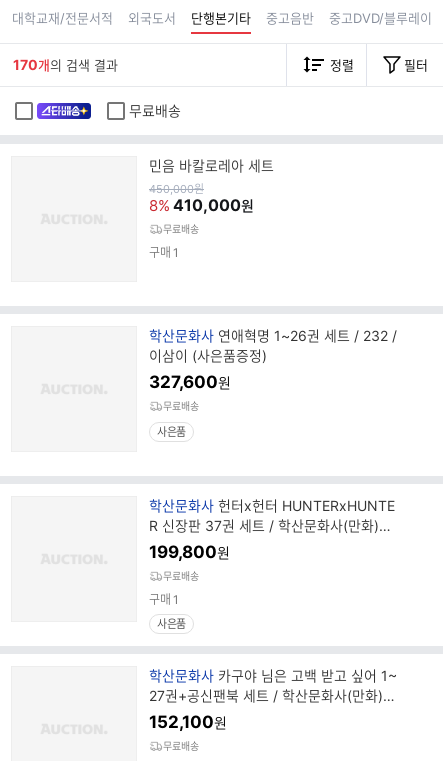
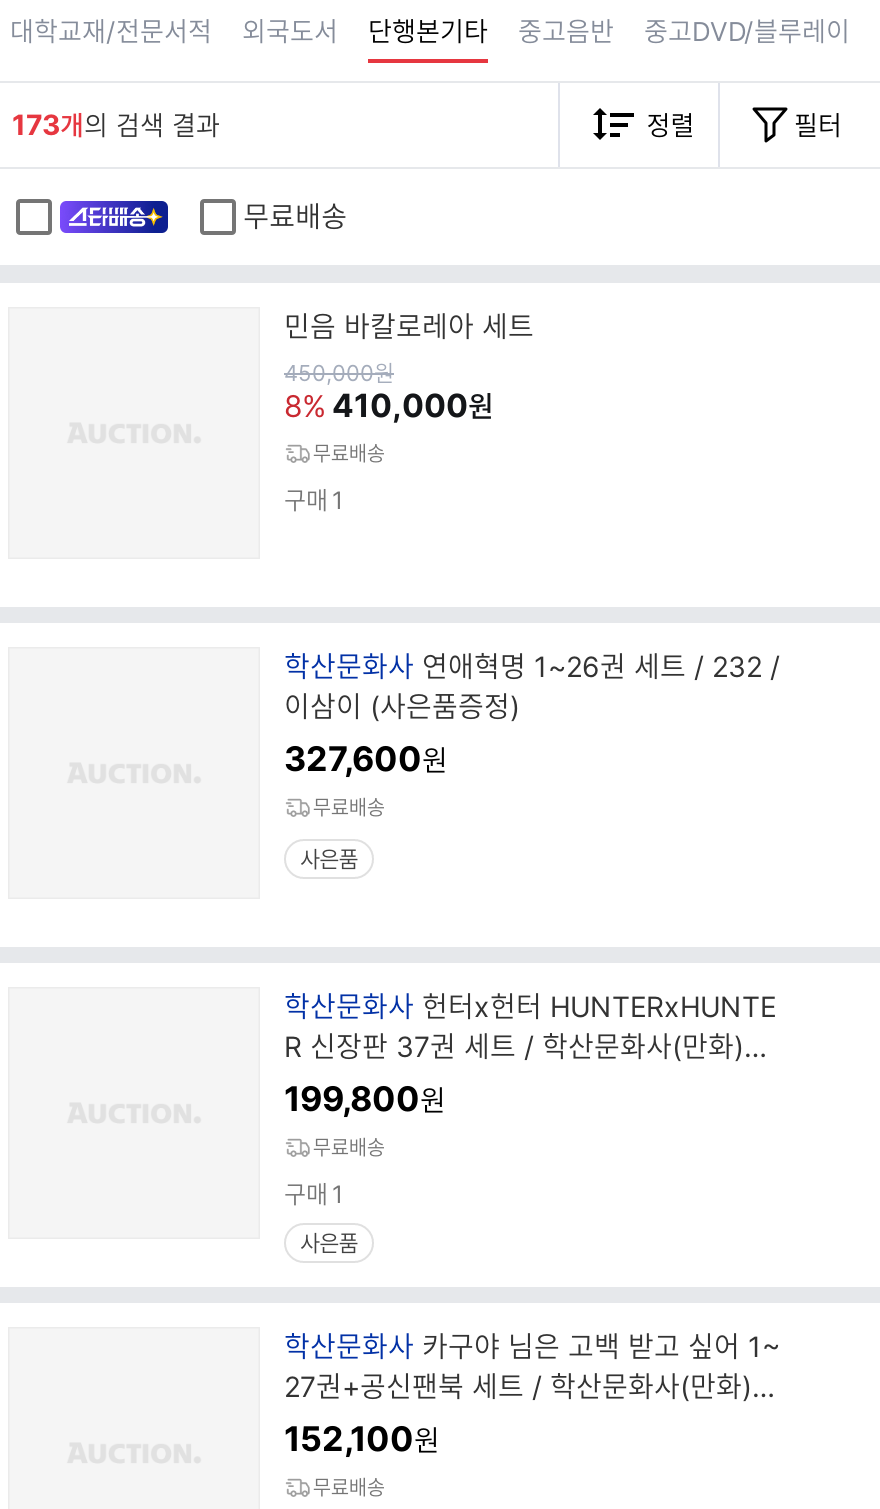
- 170개의 검색 결과
+ 173개의 검색 결과
